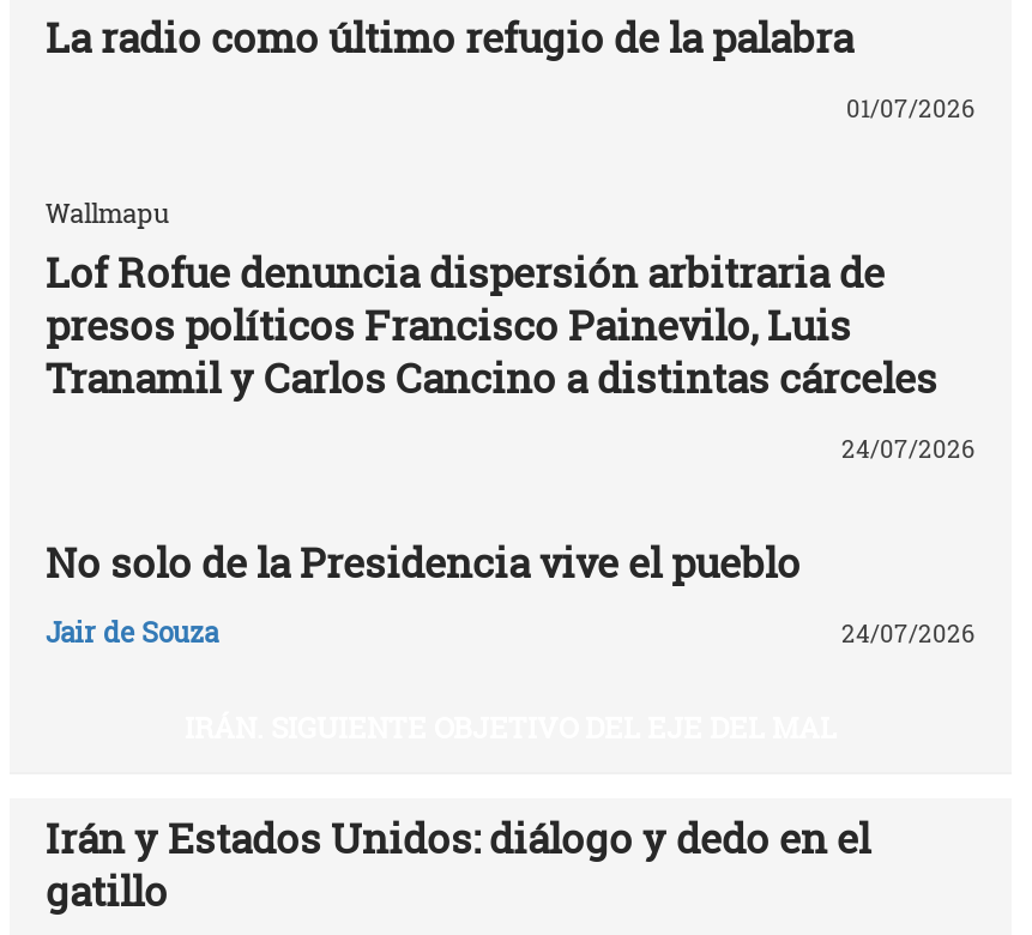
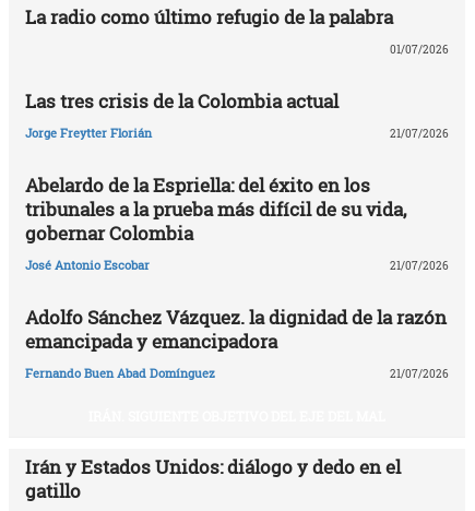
- Wallmapu
- Lof Rofue denuncia dispersión arbitraria de
- presos políticos Francisco Painevilo, Luis
- Tranamil y Carlos Cancino a distintas cárceles
- 24/07/2026
- No solo de la Presidencia vive el pueblo
- Jair de Souza
- 24/07/2026
+ Las tres crisis de la Colombia actual
+ Jorge Freytter Florián
+ 21/07/2026
+ Abelardo de la Espriella: del éxito en los
+ tribunales a la prueba más difícil de su vida,
+ gobernar Colombia
+ José Antonio Escobar
+ 21/07/2026
+ Adolfo Sánchez Vázquez. la dignidad de la razón
+ emancipada y emancipadora
+ Fernando Buen Abad Domínguez
+ 21/07/2026
